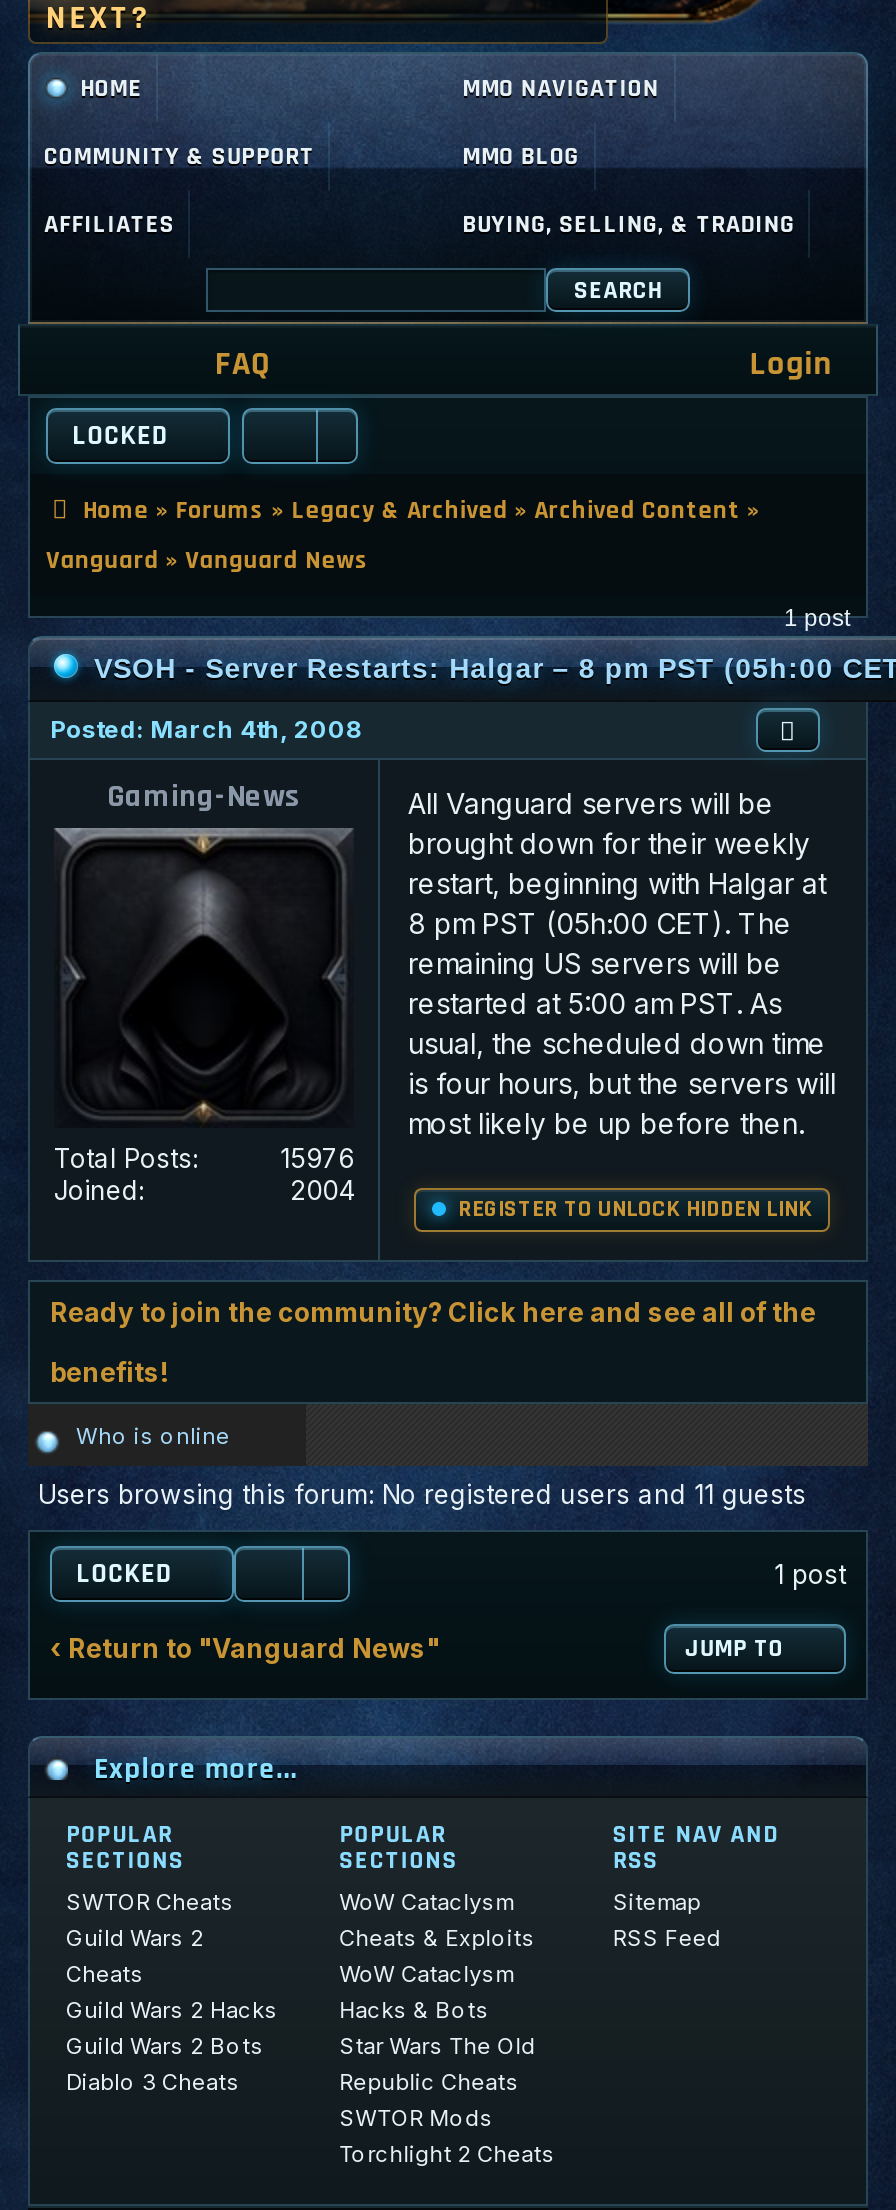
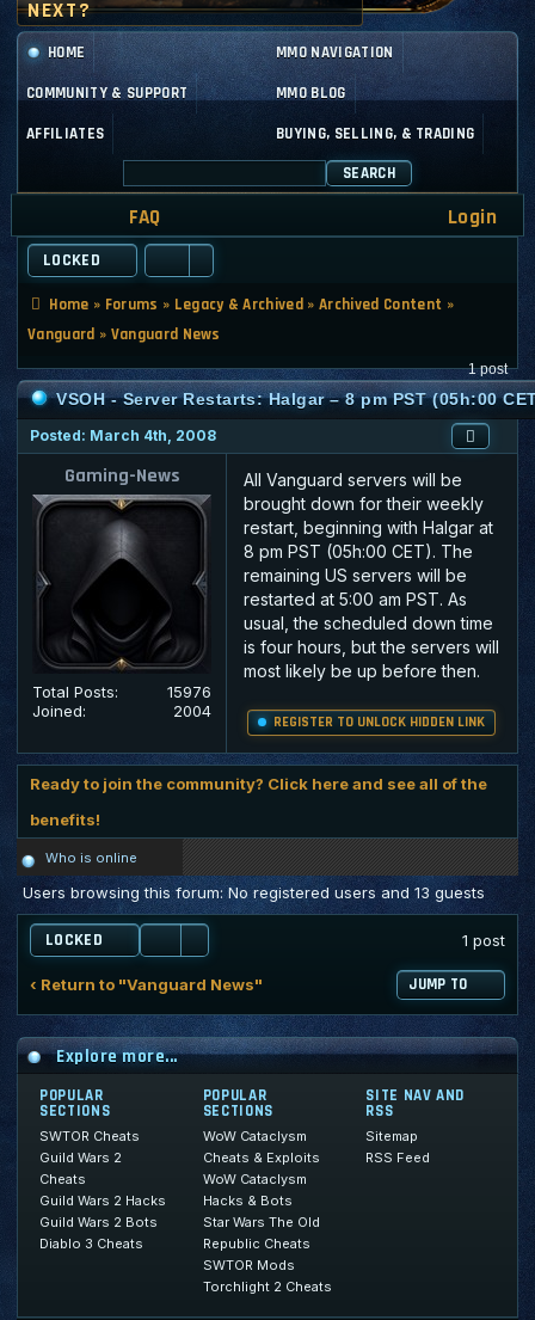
- Users browsing this forum: No registered users and 11 guests
+ Users browsing this forum: No registered users and 13 guests
